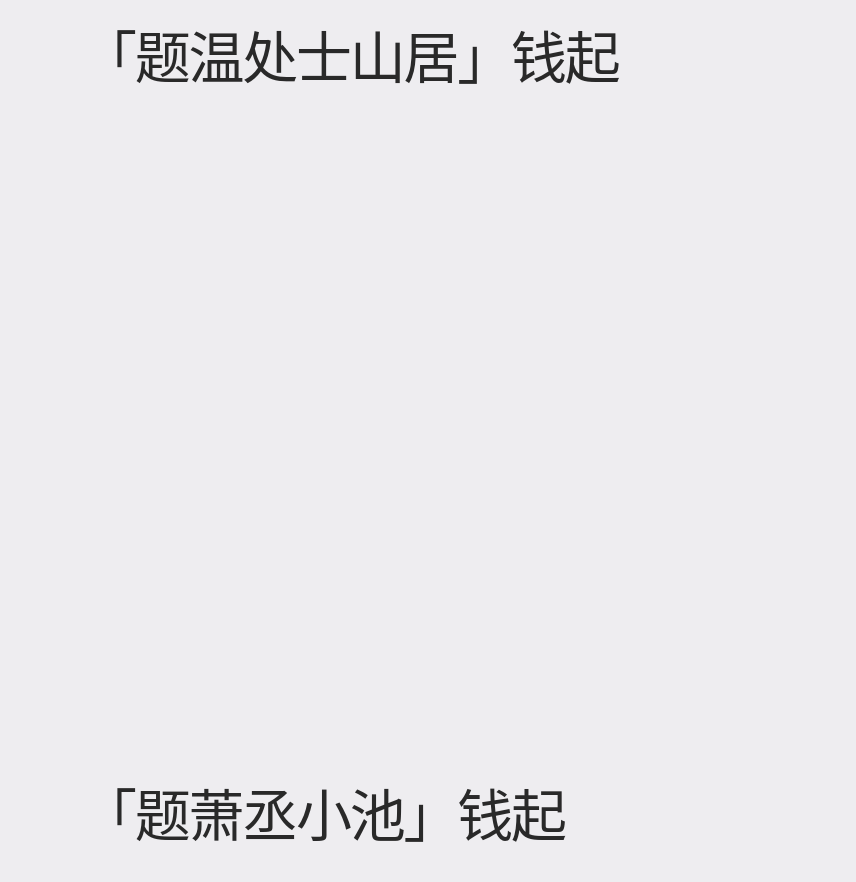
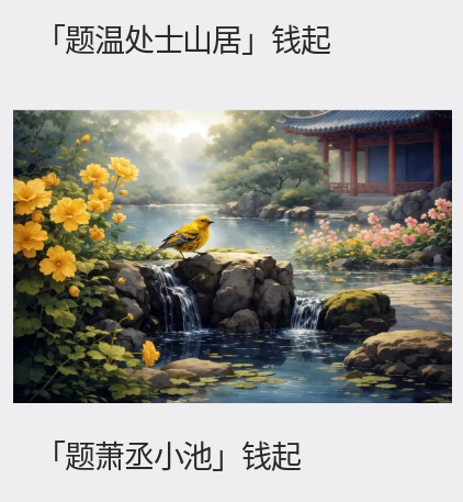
+ [image]
